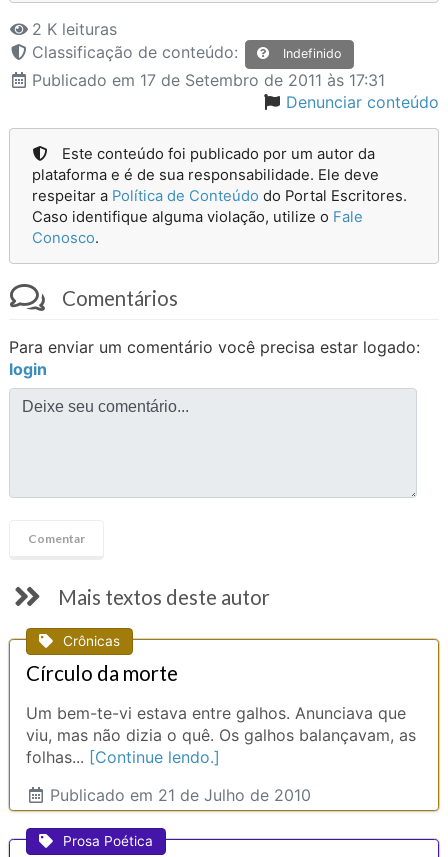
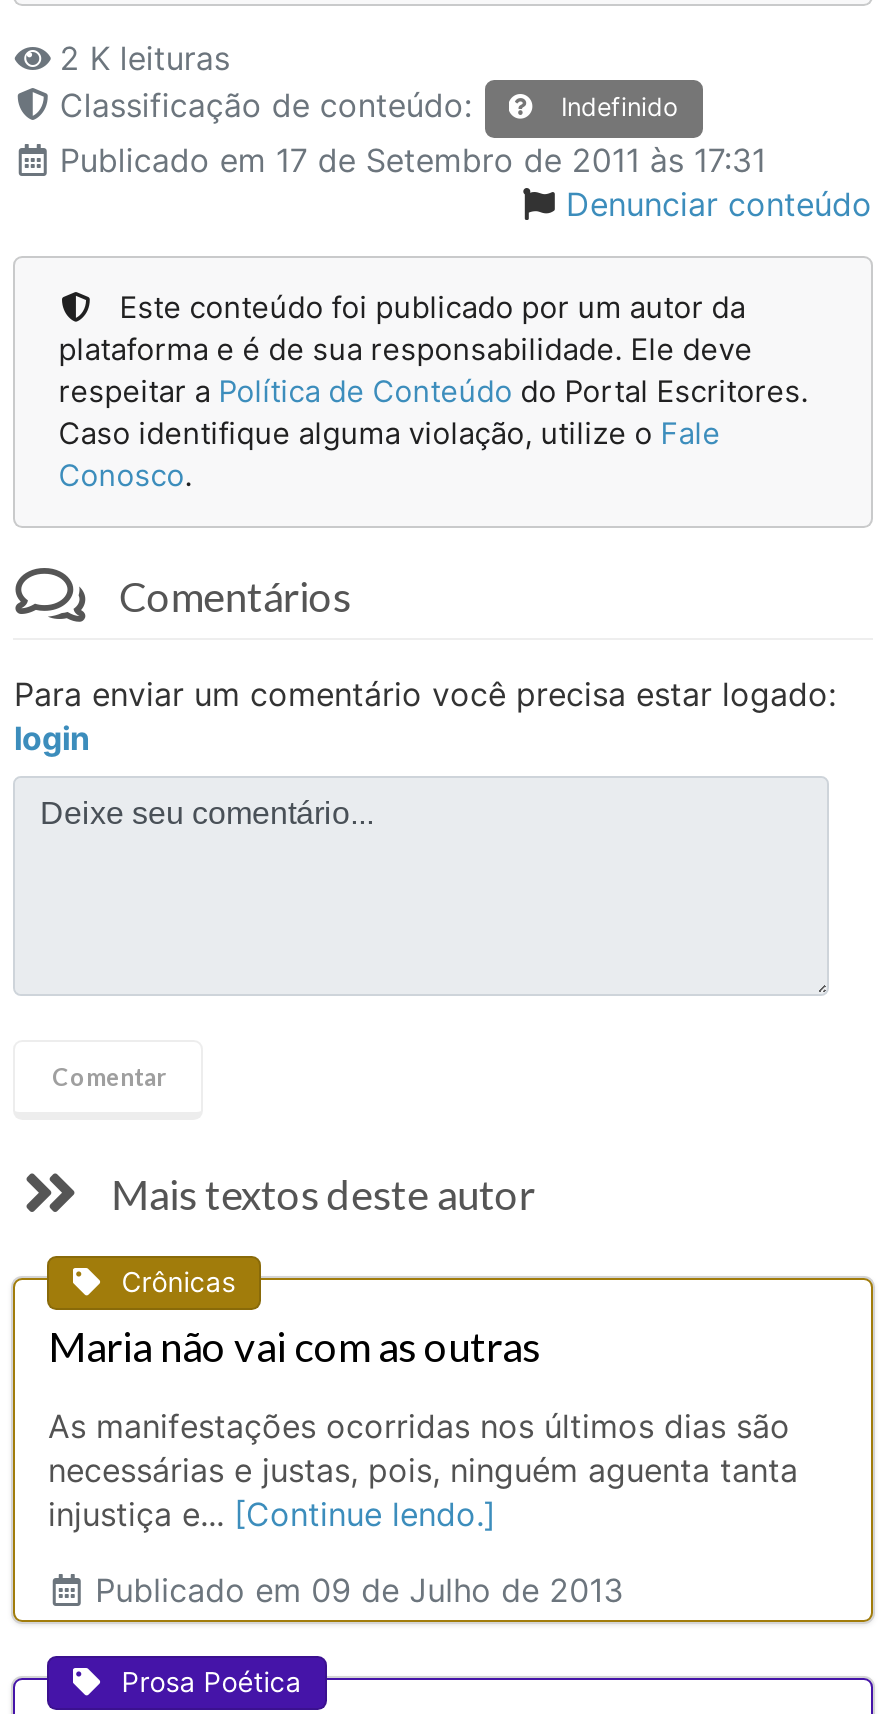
- Círculo da morte
+ Maria não vai com as outras

- Um bem-te-vi estava entre galhos. Anunciava que
- viu, mas não dizia o quê. Os galhos balançavam, as
- folhas... [Continue lendo.]
+ As manifestações ocorridas nos últimos dias são
+ necessárias e justas, pois, ninguém aguenta tanta
+ injustiça e... [Continue lendo.]

- Publicado em 21 de Julho de 2010
+ Publicado em 09 de Julho de 2013
